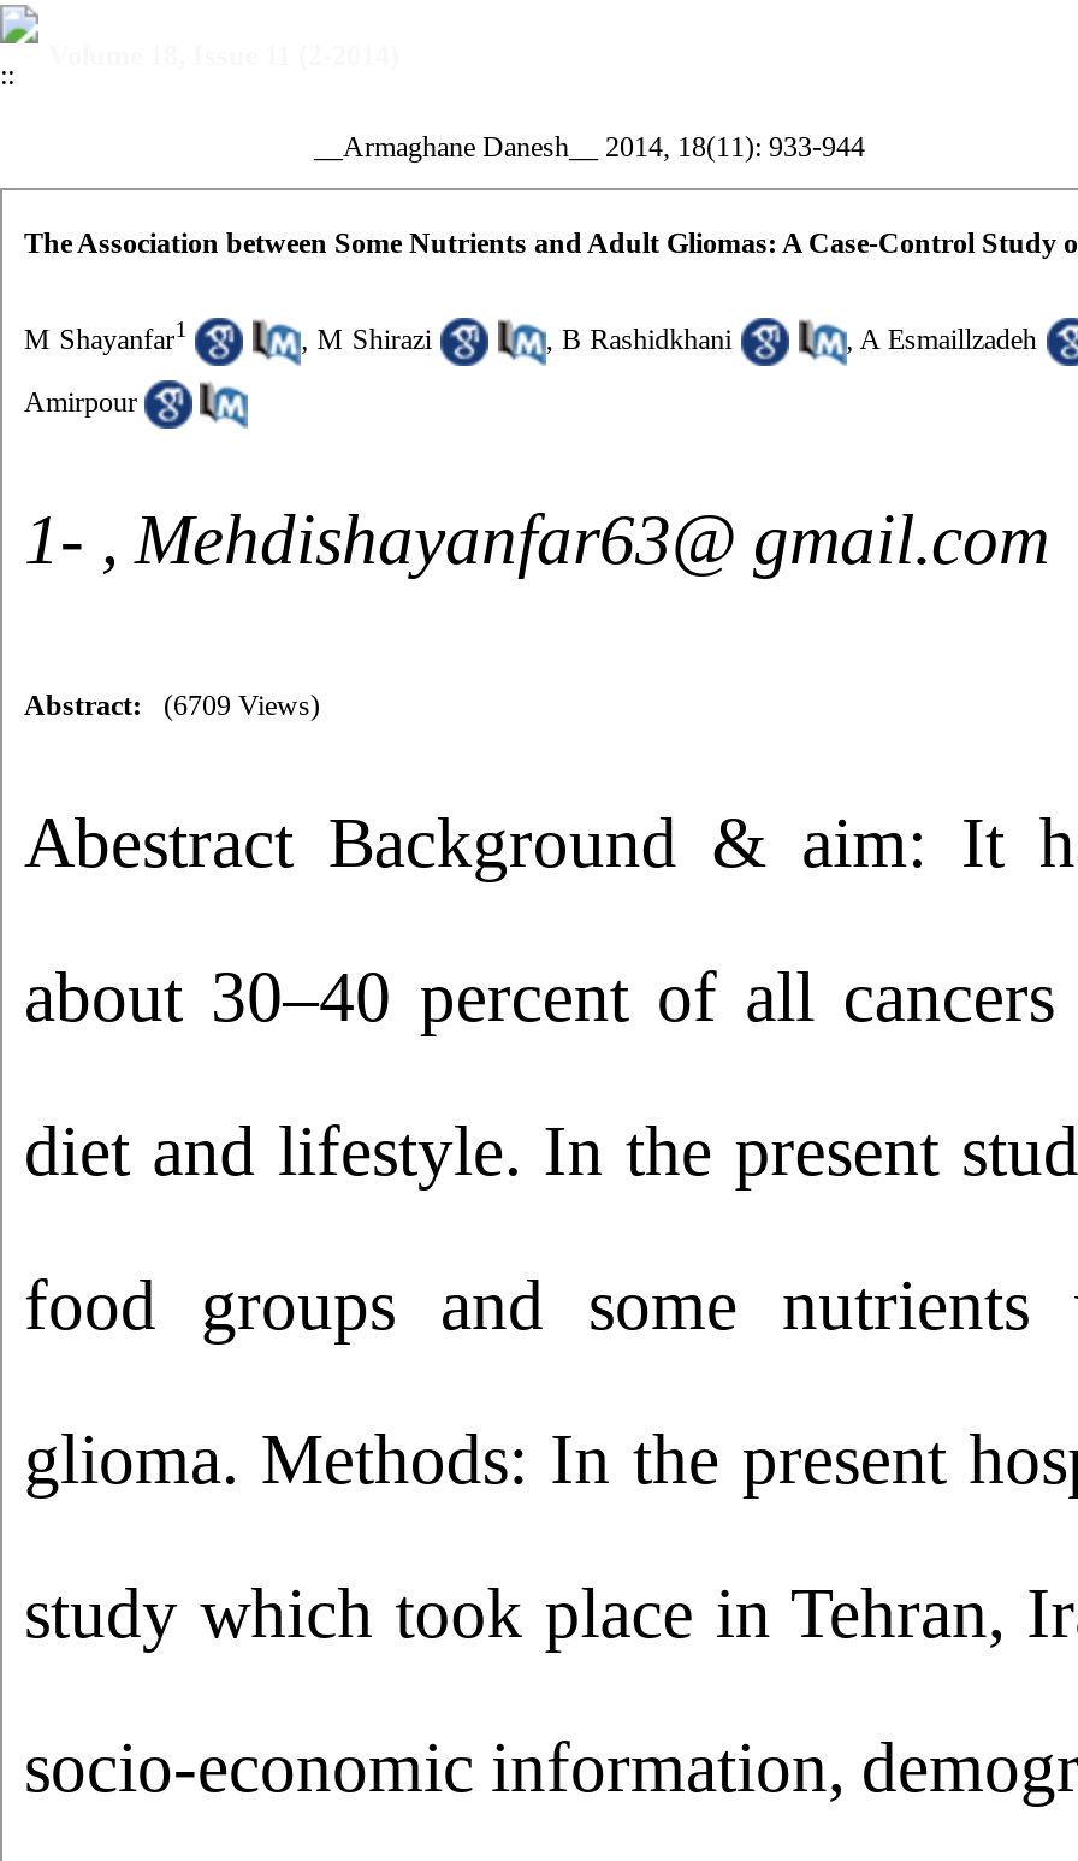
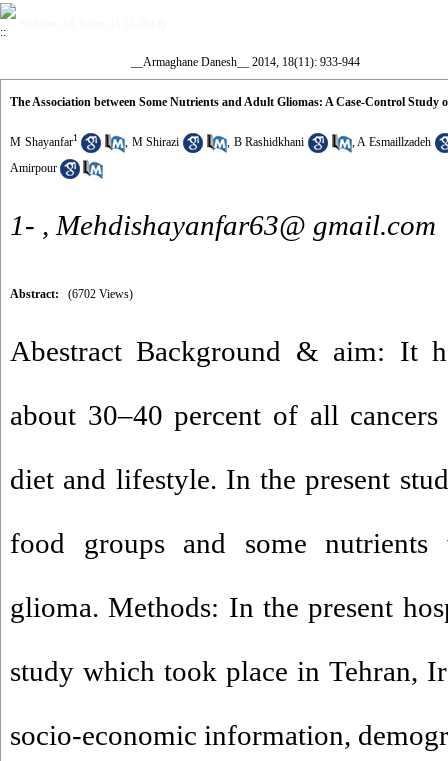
- Abstract: (6709 Views)
+ Abstract: (6702 Views)
